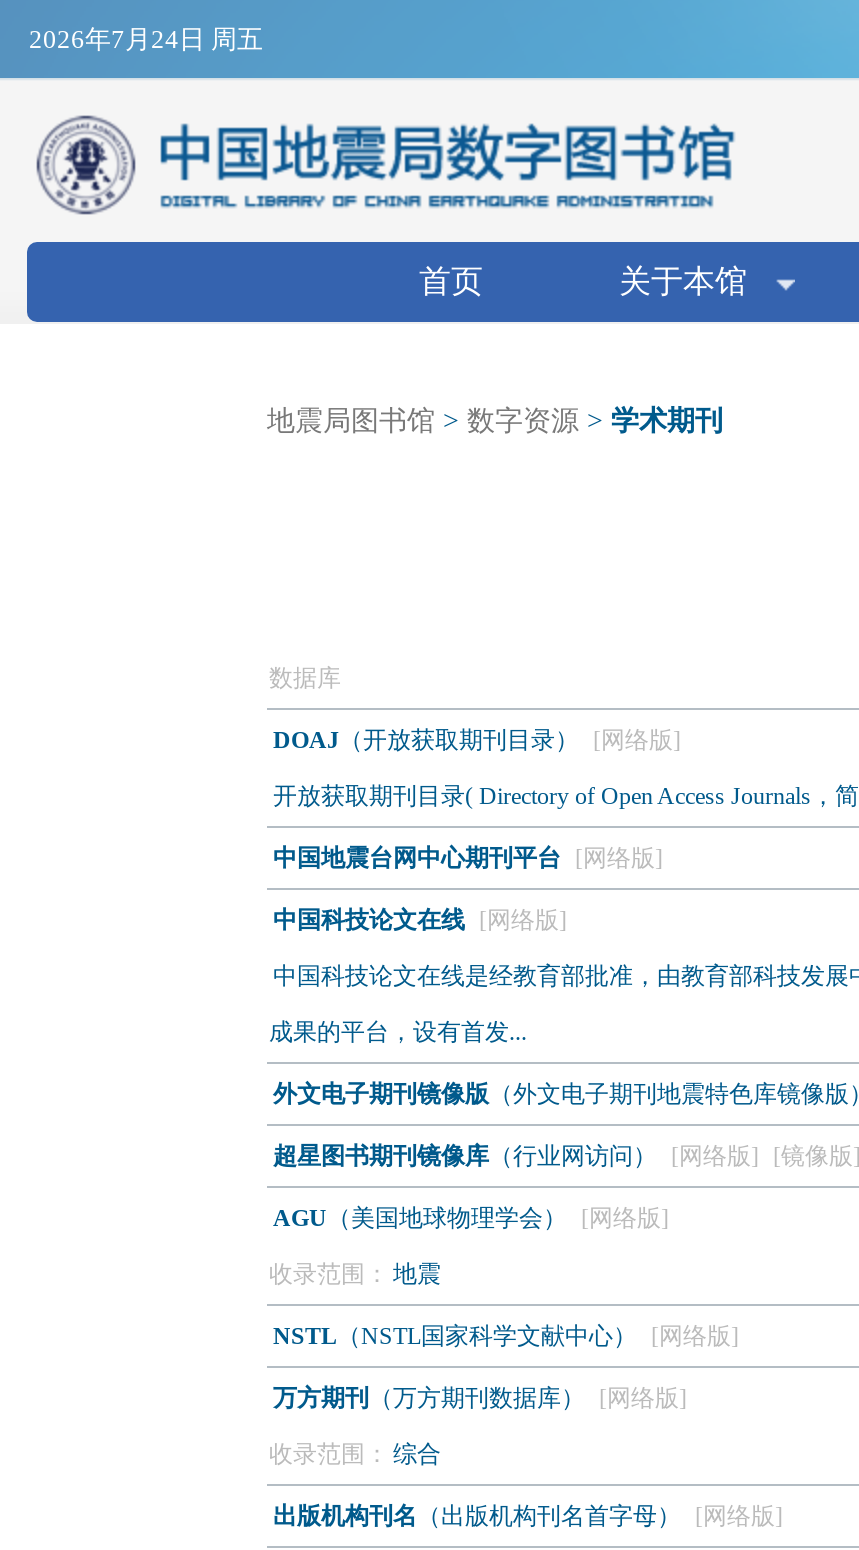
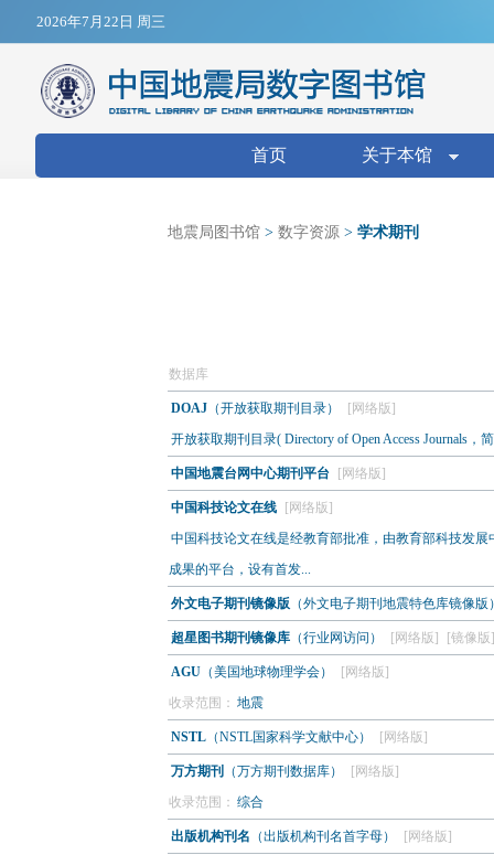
- 2026年7月24日 周五
+ 2026年7月22日 周三
